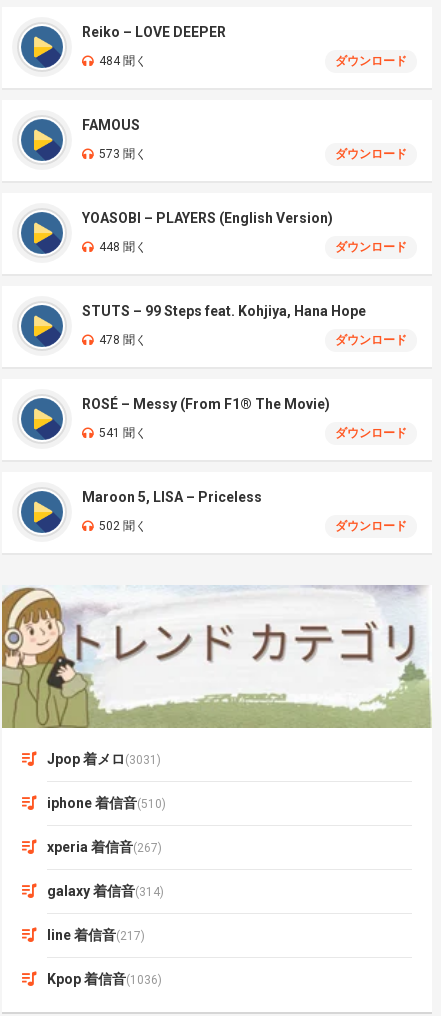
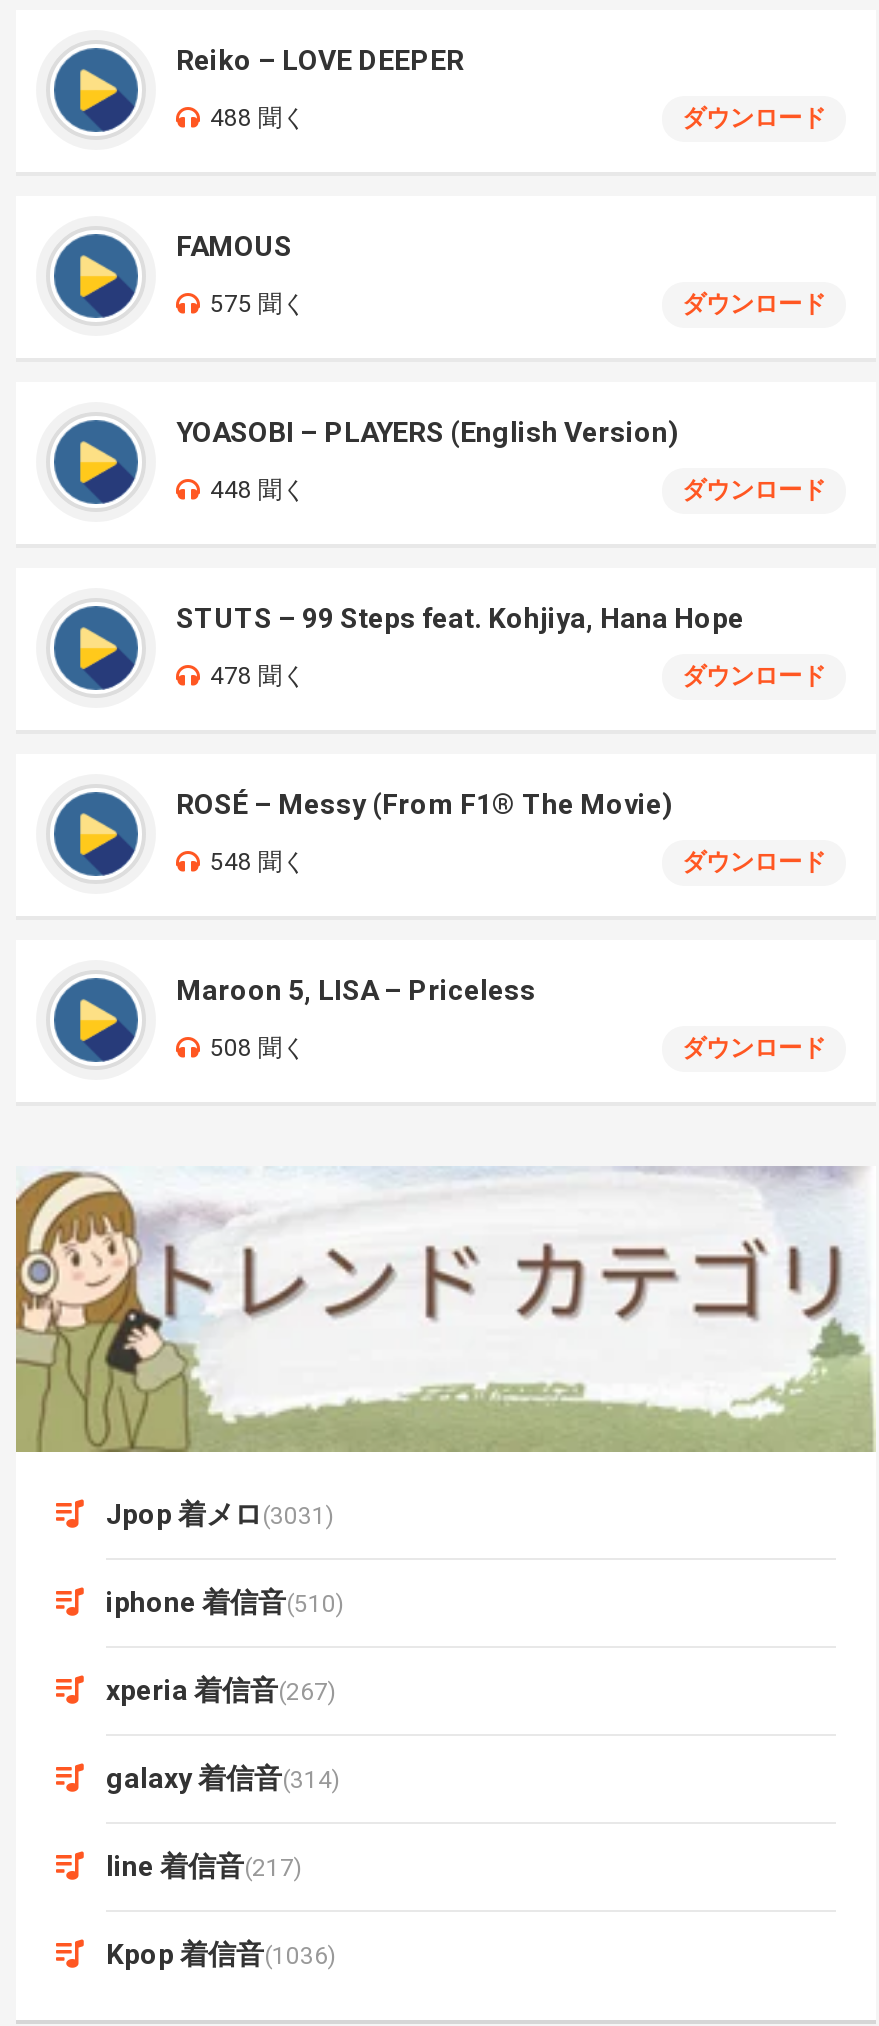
- 484 聞く
+ 488 聞く

- 573 聞く
+ 575 聞く

- 541 聞く
+ 548 聞く

- 502 聞く
+ 508 聞く
